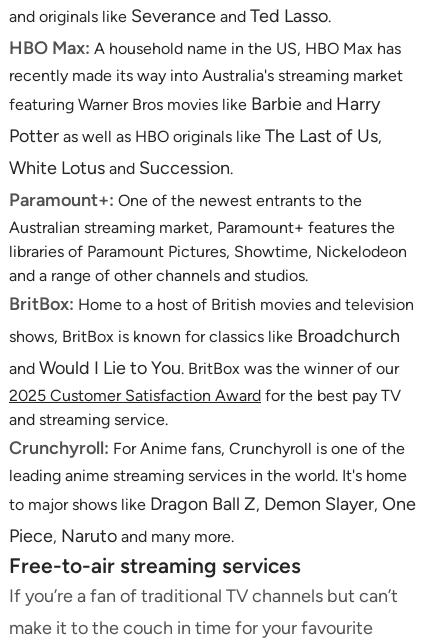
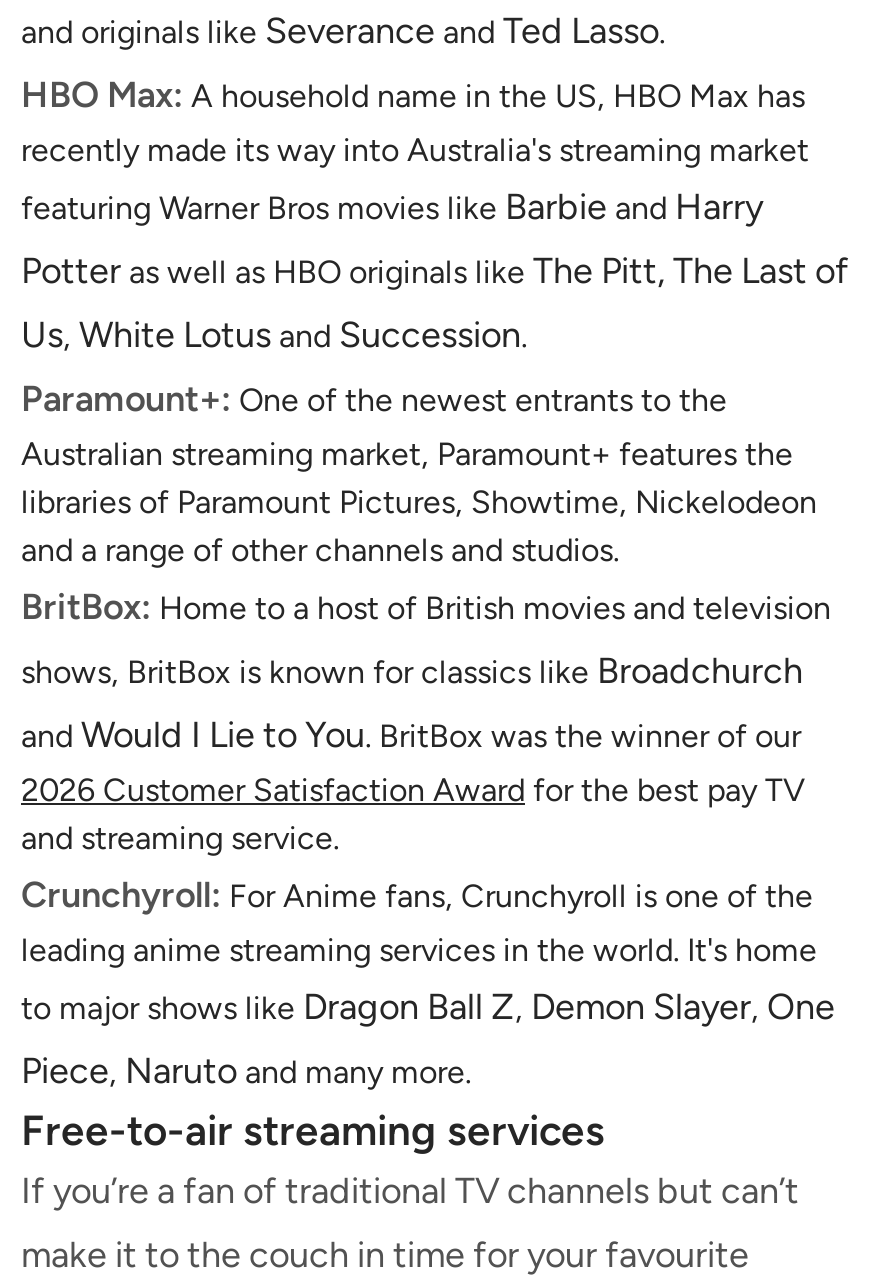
- Potter as well as HBO originals like The Last of Us,
+ Potter as well as HBO originals like The Pitt, The Last of

- White Lotus and Succession.
+ Us, White Lotus and Succession.

- 2025 Customer Satisfaction Award for the best pay TV
+ 2026 Customer Satisfaction Award for the best pay TV
